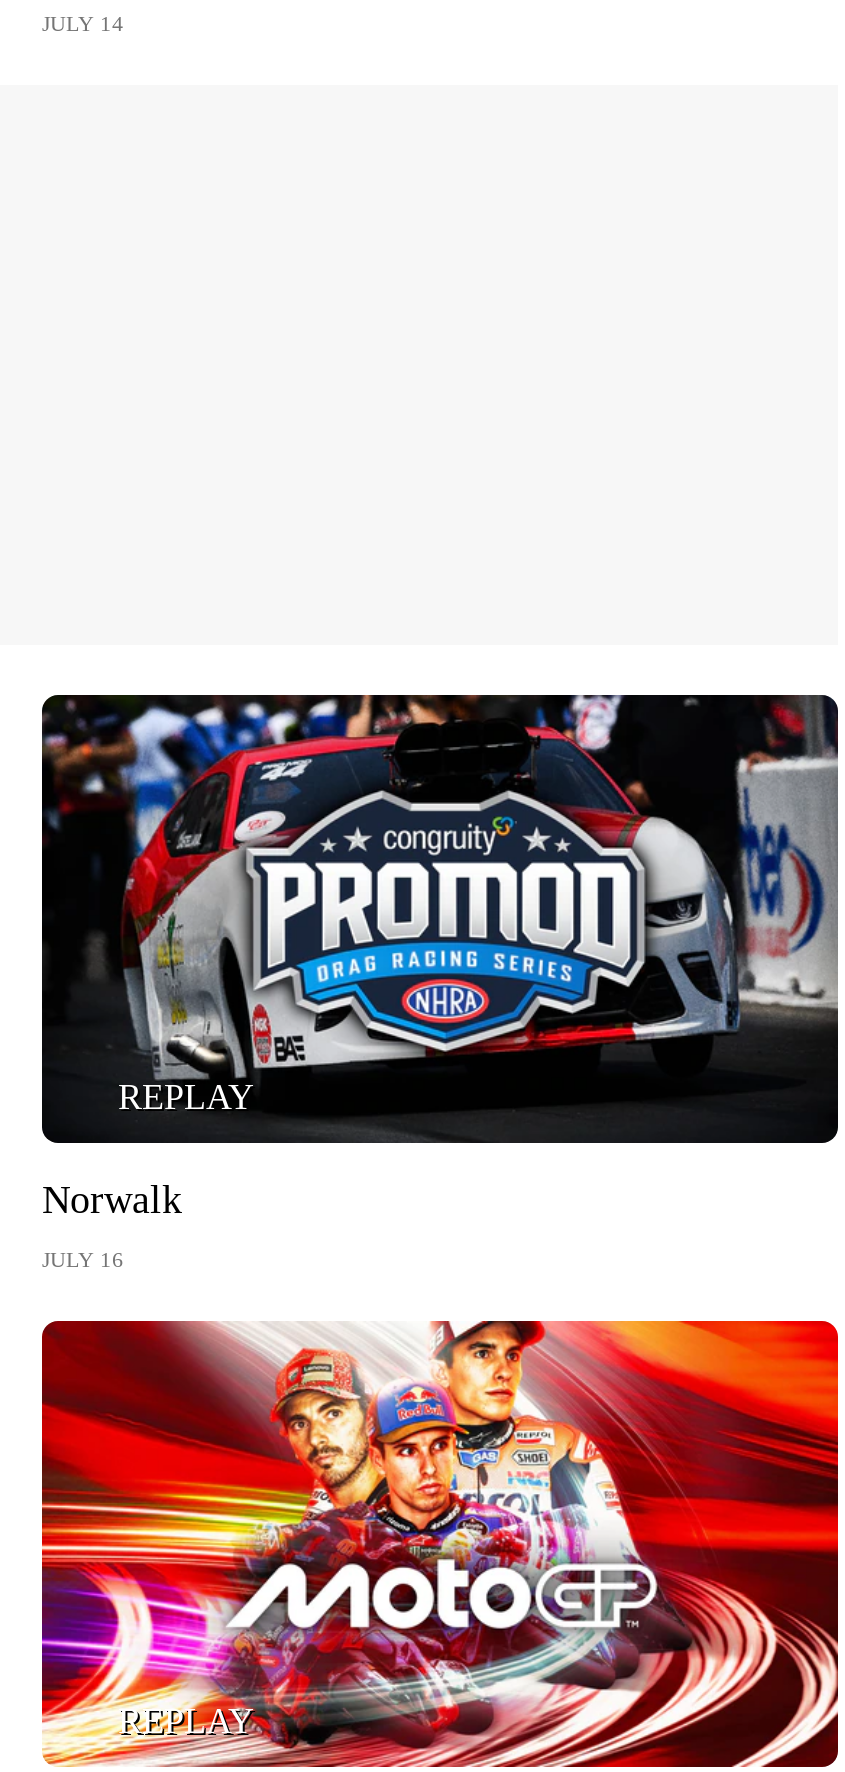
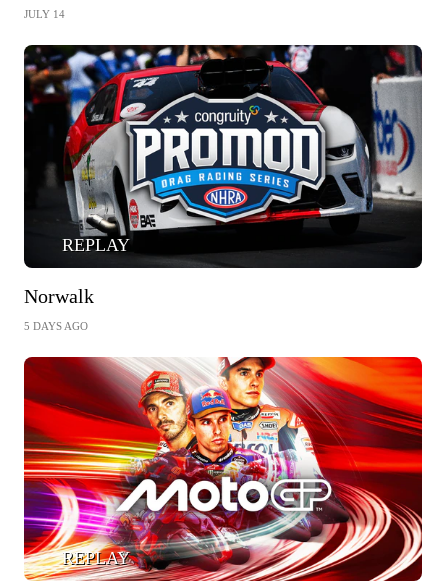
- JULY 16
+ 5 DAYS AGO
